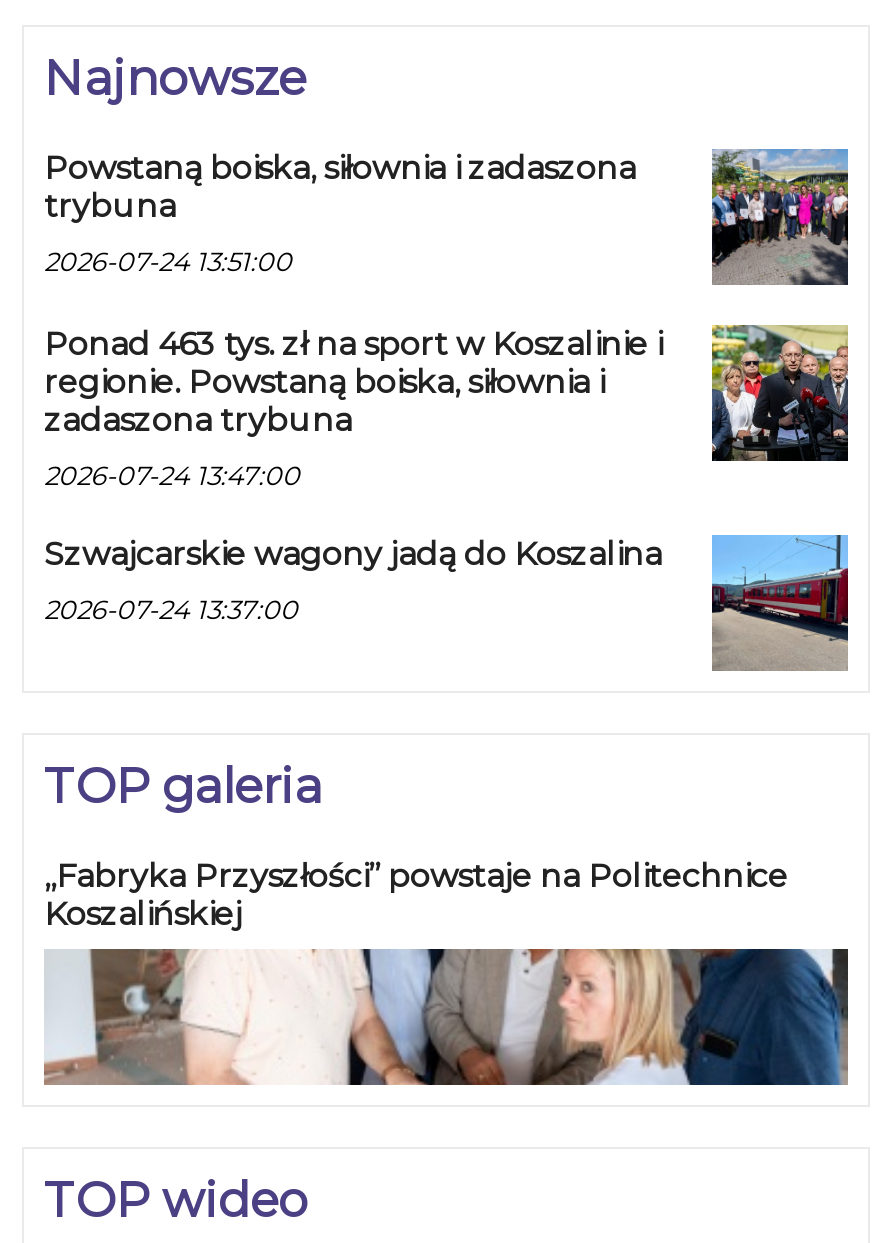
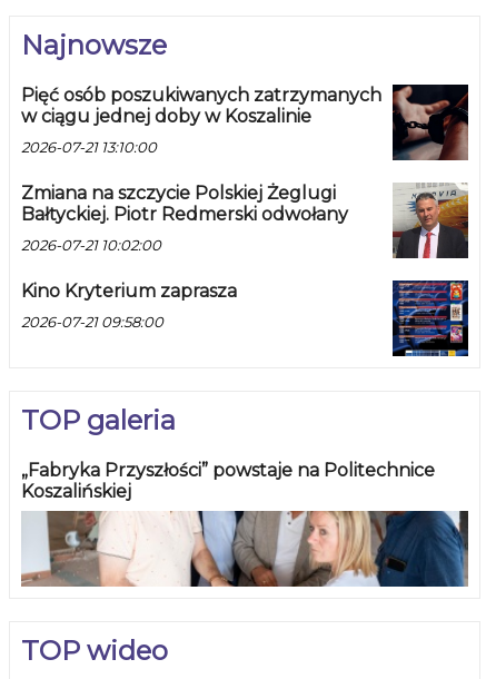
- [image]
- Powstaną boiska, siłownia i zadaszona
- trybuna
+ [image]
+ Pięć osób poszukiwanych zatrzymanych
+ w ciągu jednej doby w Koszalinie

- 2026-07-24 13:51:00
+ 2026-07-21 13:10:00

- [image]
- Ponad 463 tys. zł na sport w Koszalinie i
- regionie. Powstaną boiska, siłownia i
- zadaszona trybuna
+ [image]
+ Zmiana na szczycie Polskiej Żeglugi
+ Bałtyckiej. Piotr Redmerski odwołany

- 2026-07-24 13:47:00
+ 2026-07-21 10:02:00

- Szwajcarskie wagony jadą do Koszalina
+ Kino Kryterium zaprasza

- [image]
+ [image]

- 2026-07-24 13:37:00
+ 2026-07-21 09:58:00
